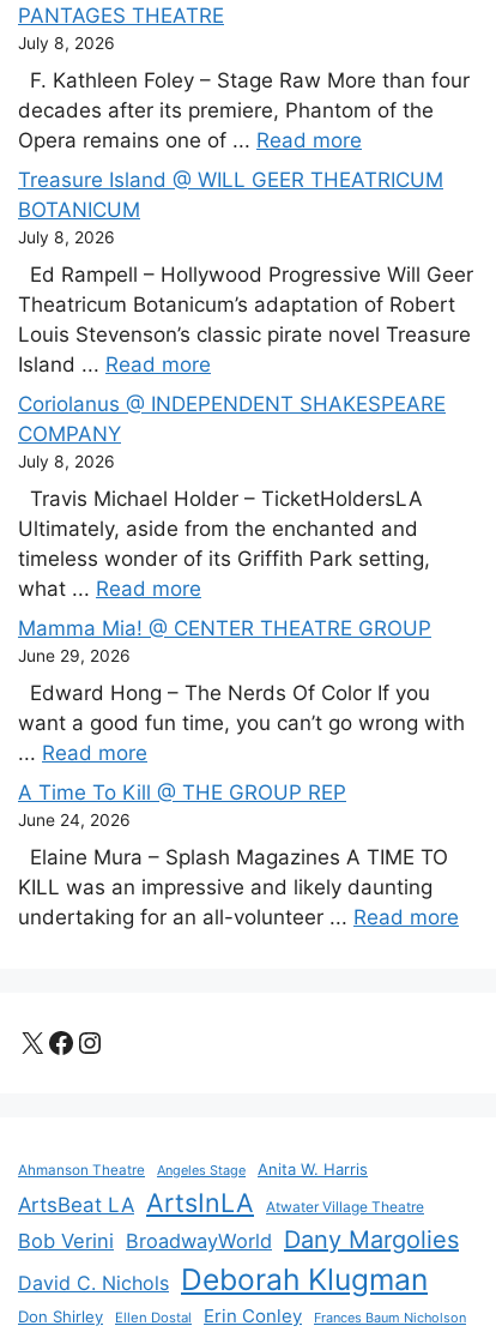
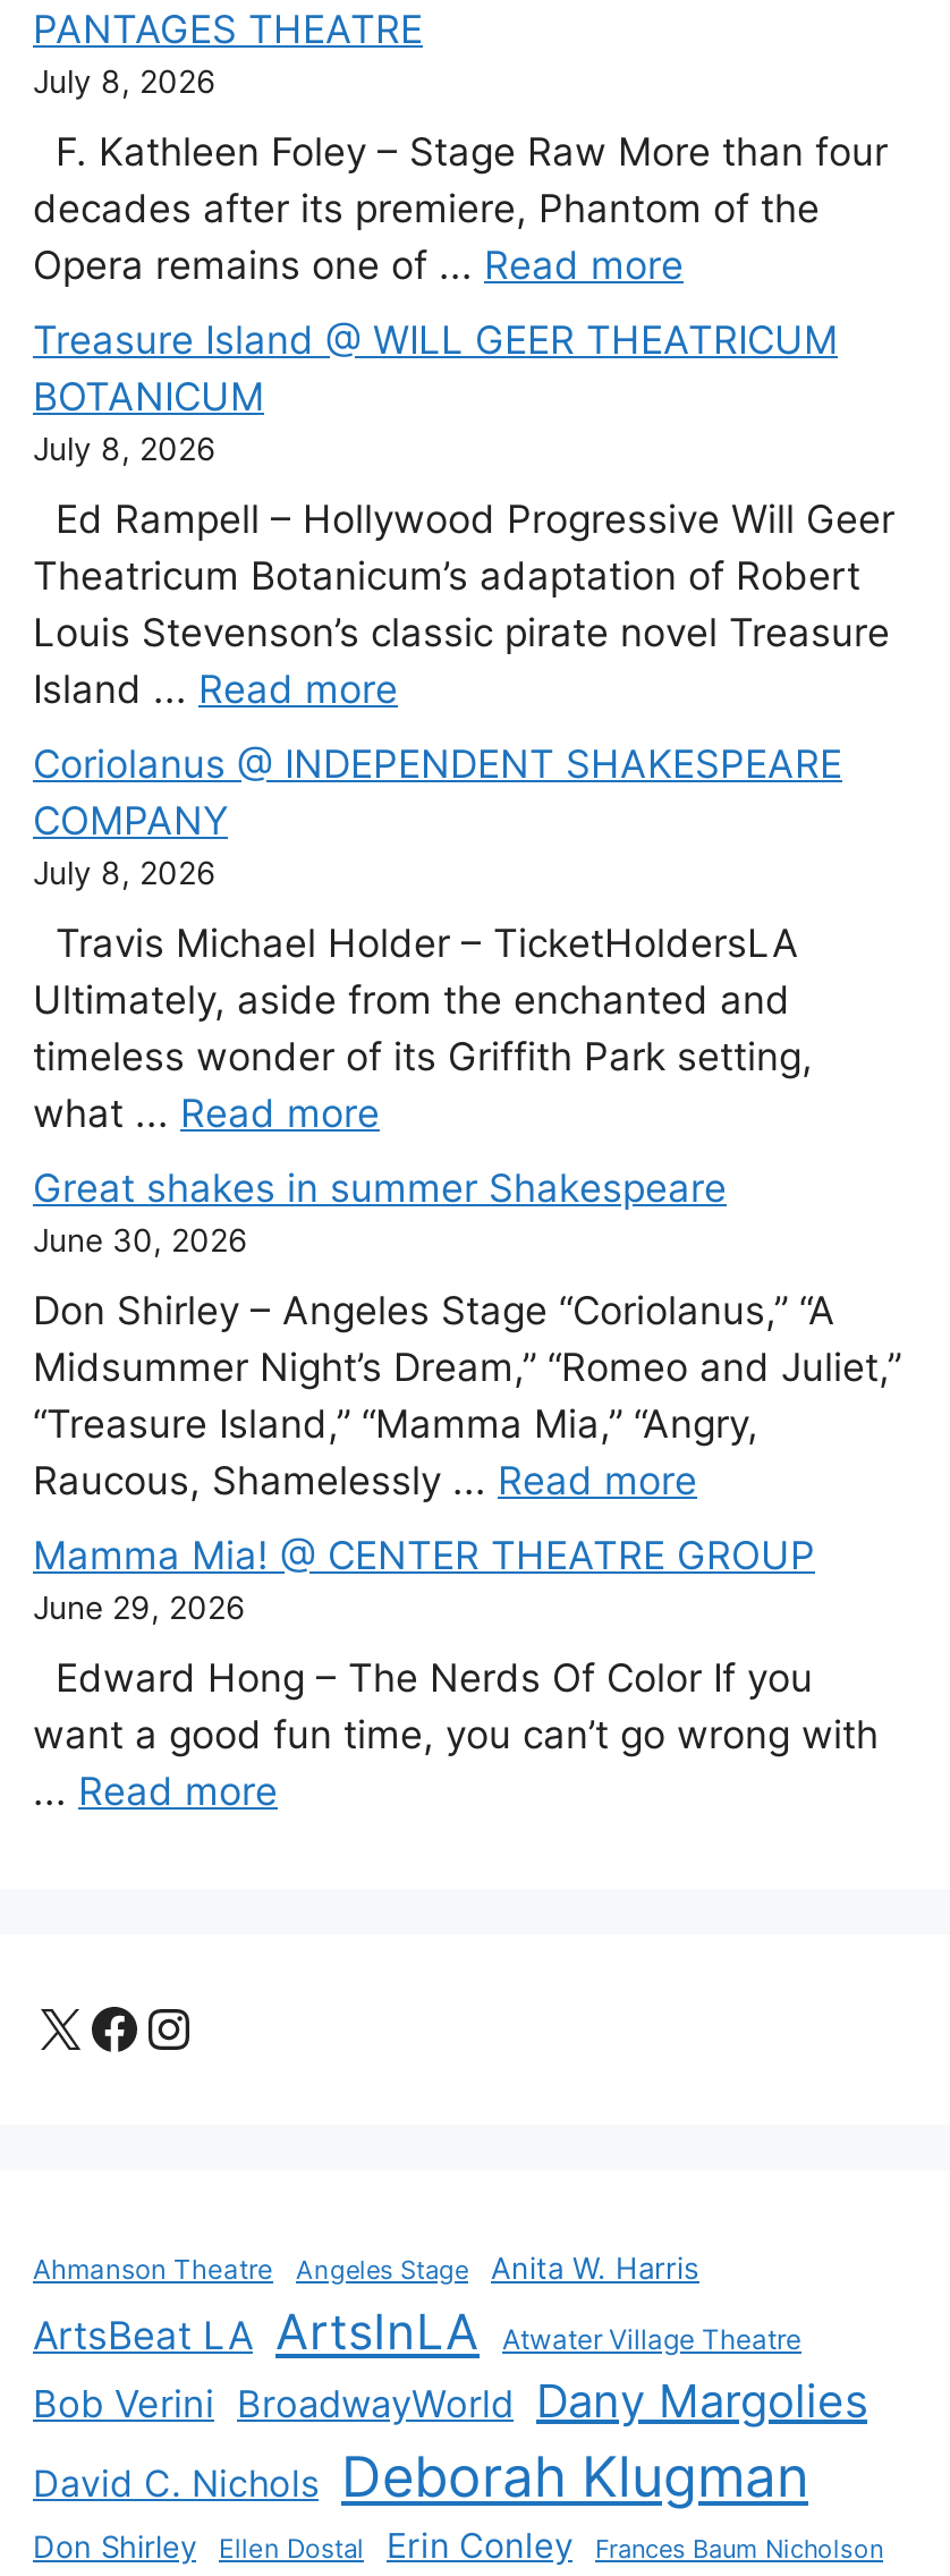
+ Great shakes in summer Shakespeare
+ June 30, 2026
+ Don Shirley – Angeles Stage “Coriolanus,” “A
+ Midsummer Night’s Dream,” “Romeo and Juliet,”
+ “Treasure Island,” “Mamma Mia,” “Angry,
+ Raucous, Shamelessly ... Read more

moved down: Mamma Mia! @ CENTER THEATRE GROUP | June 29, 2026 | Edward Hong – The Nerds Of Color If you | want a good fun time, you can’t go wrong with | ... Read more

- A Time To Kill @ THE GROUP REP
- June 24, 2026
- Elaine Mura – Splash Magazines A TIME TO
- KILL was an impressive and likely daunting
- undertaking for an all-volunteer ... Read more
